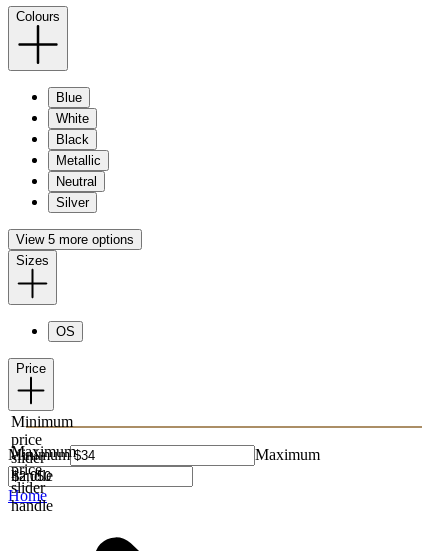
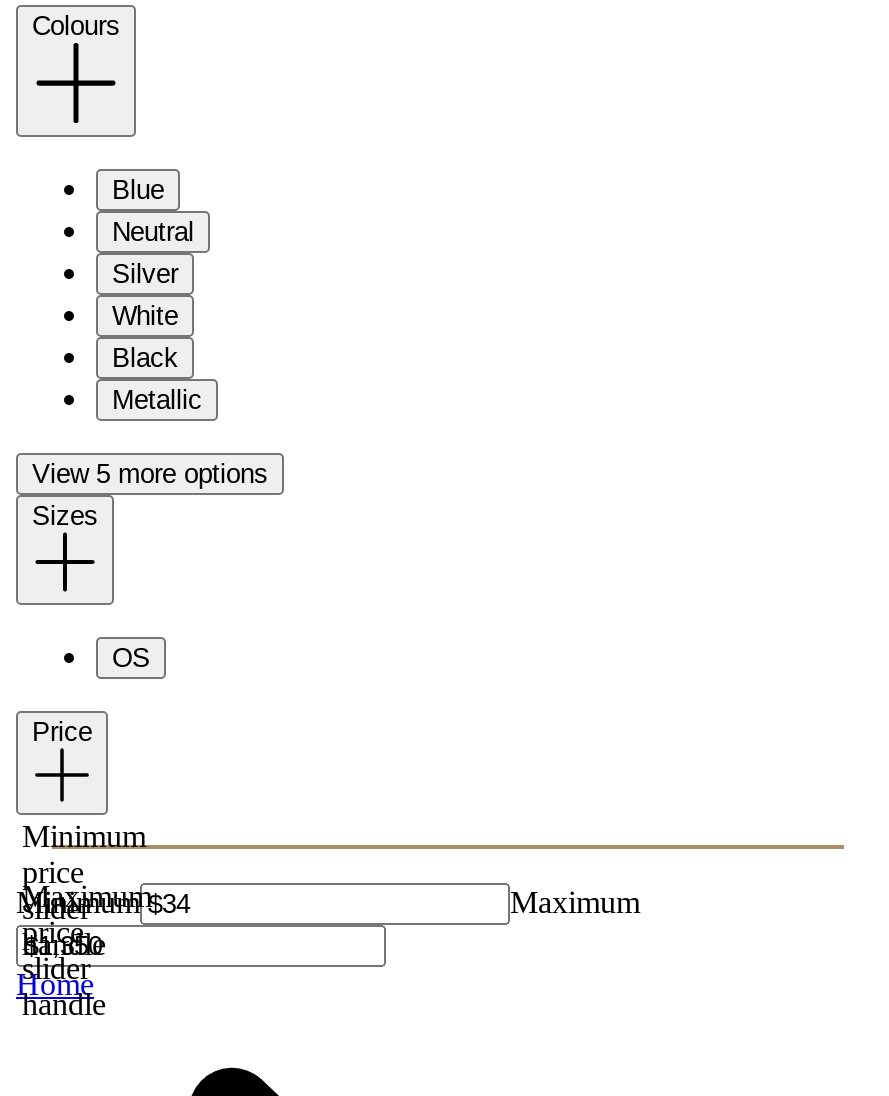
moved down: White | Black | Metallic

moved up: Neutral | Silver
